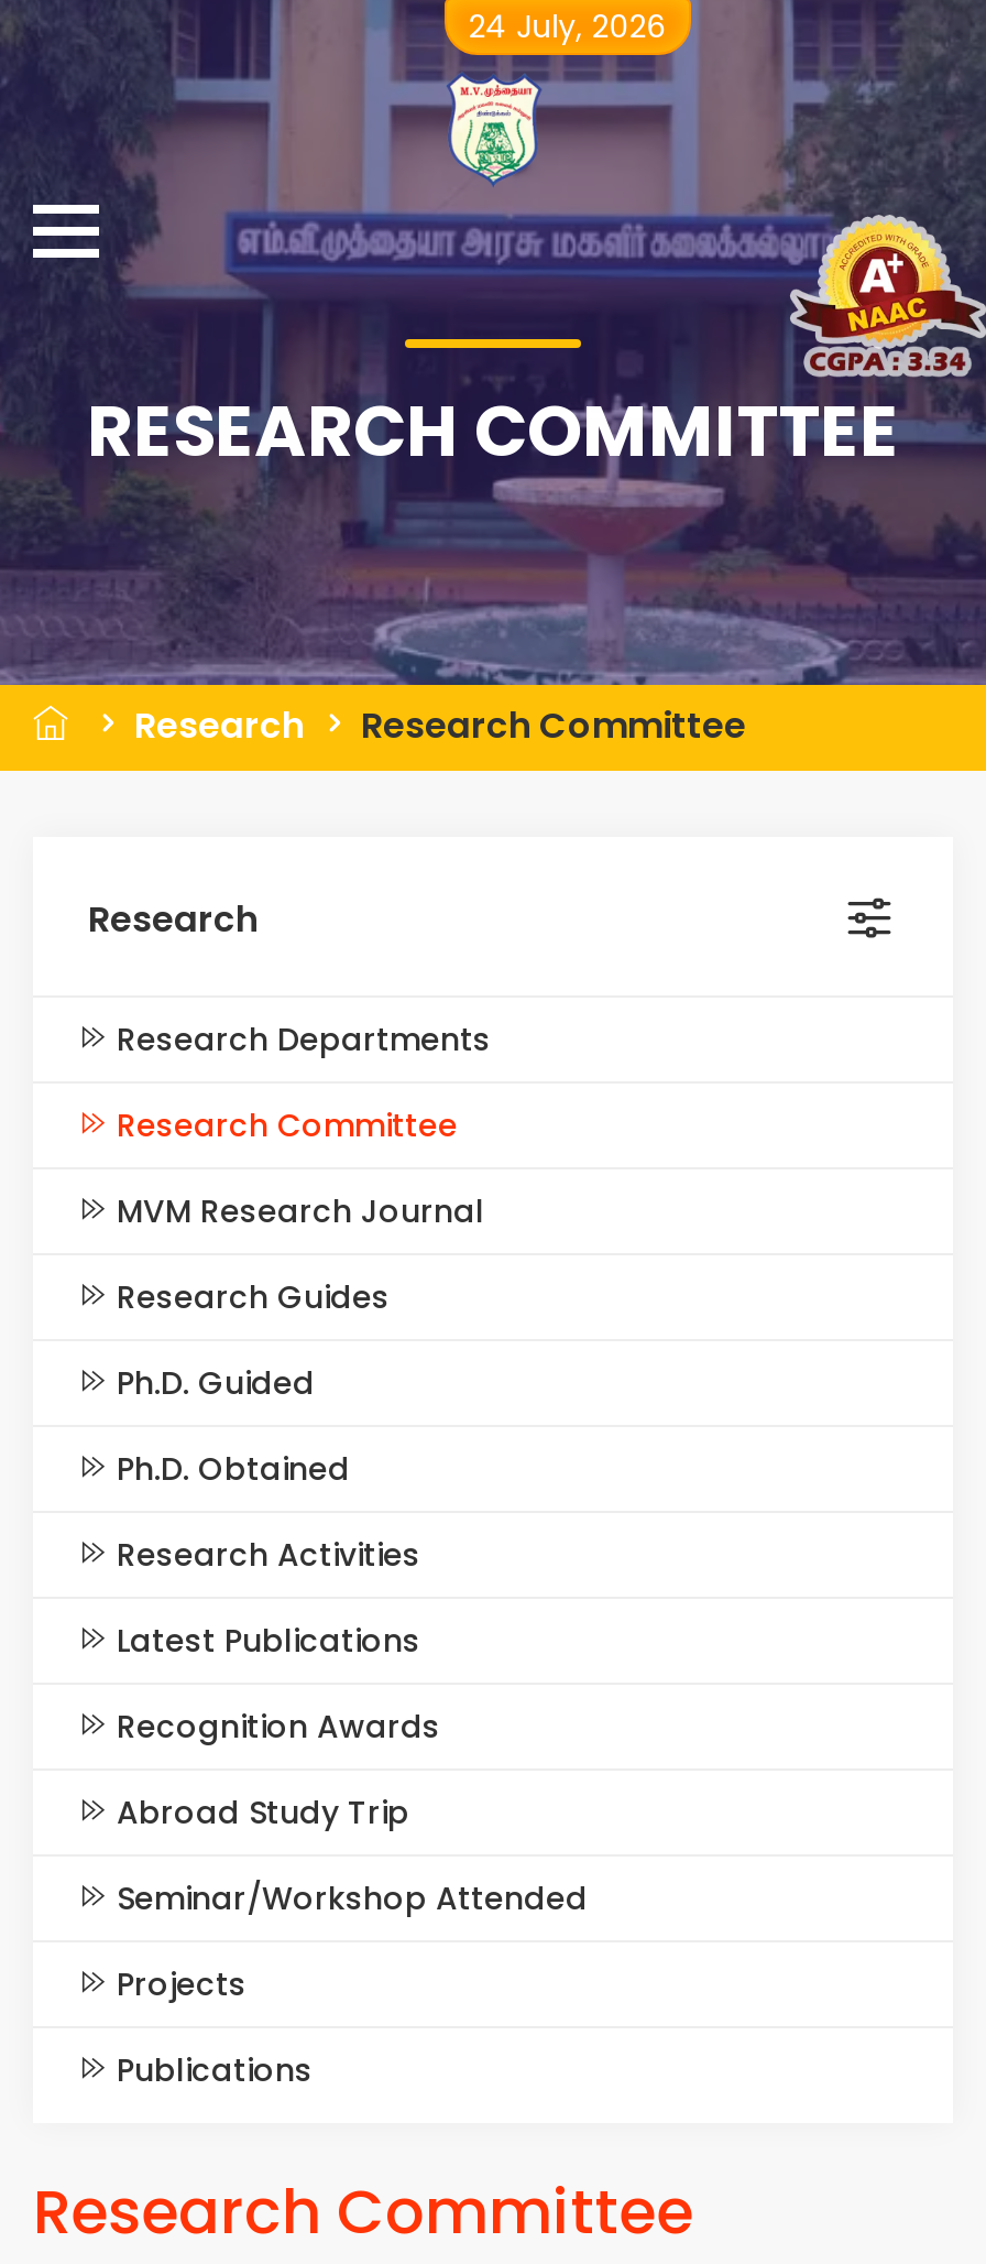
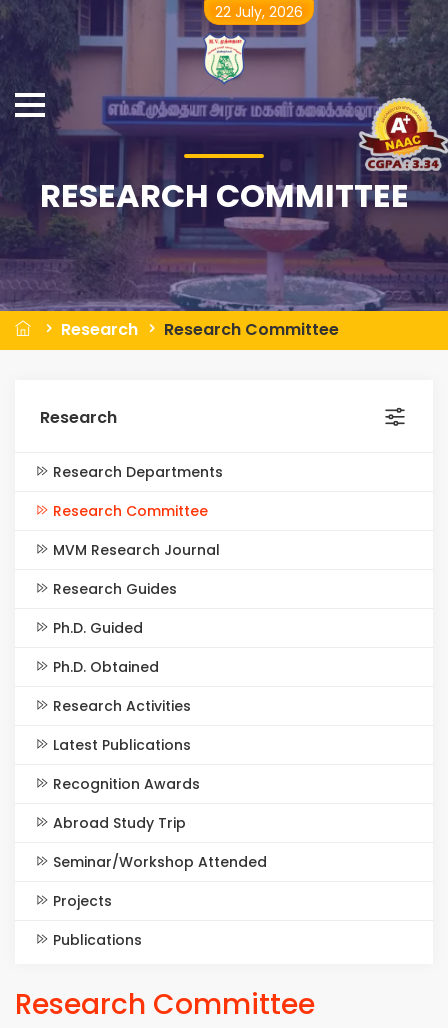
- 24 July, 2026
+ 22 July, 2026
